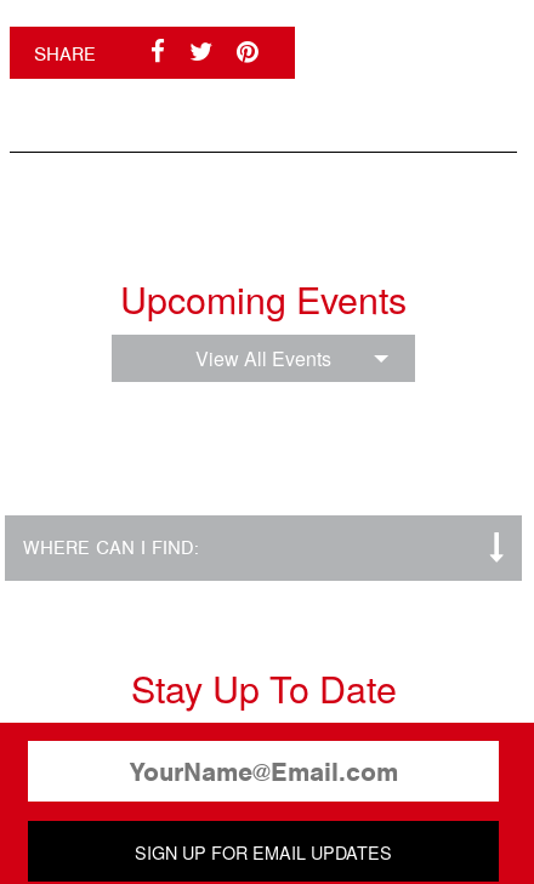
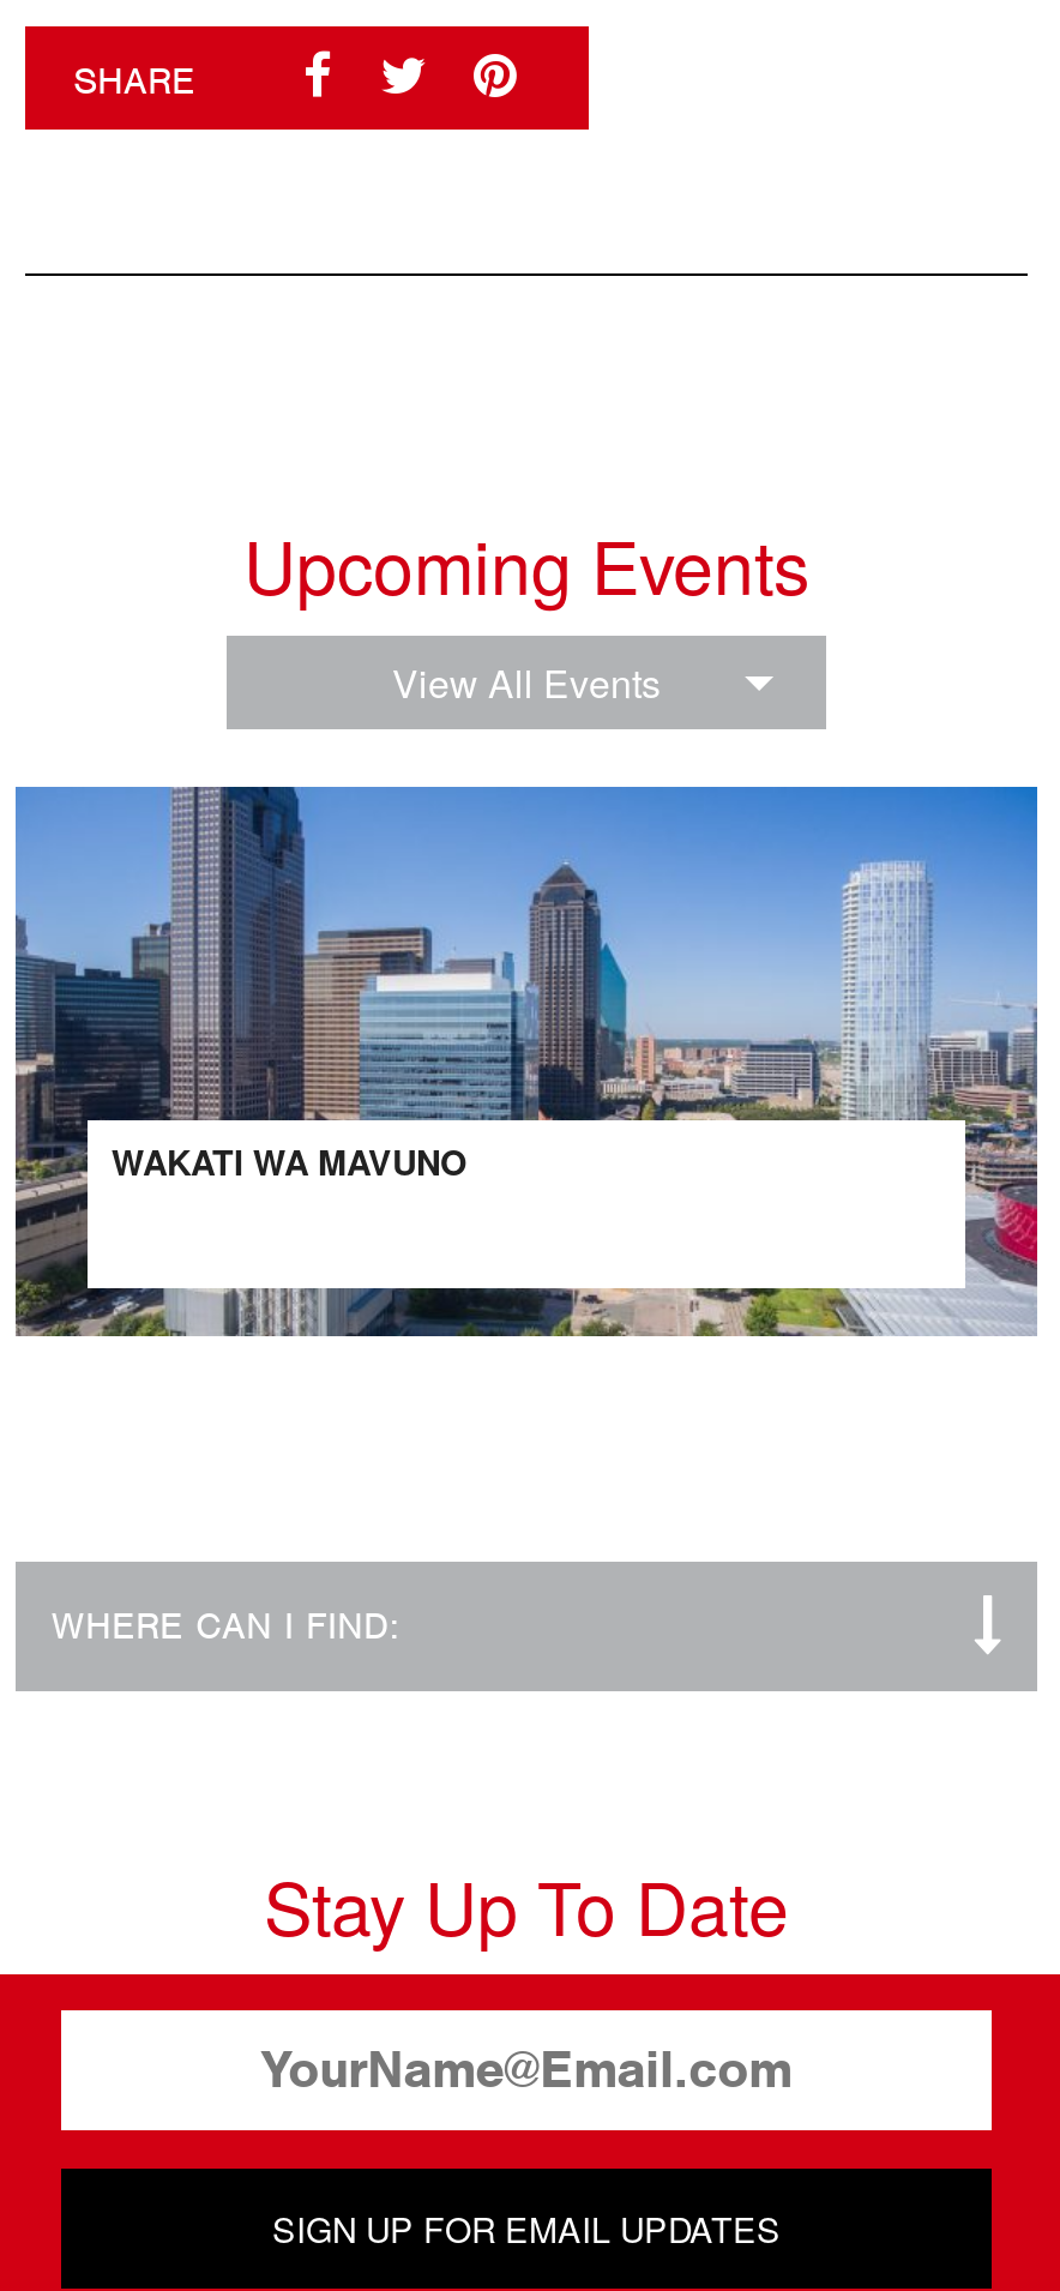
+ [image]
+ WAKATI WA MAVUNO
